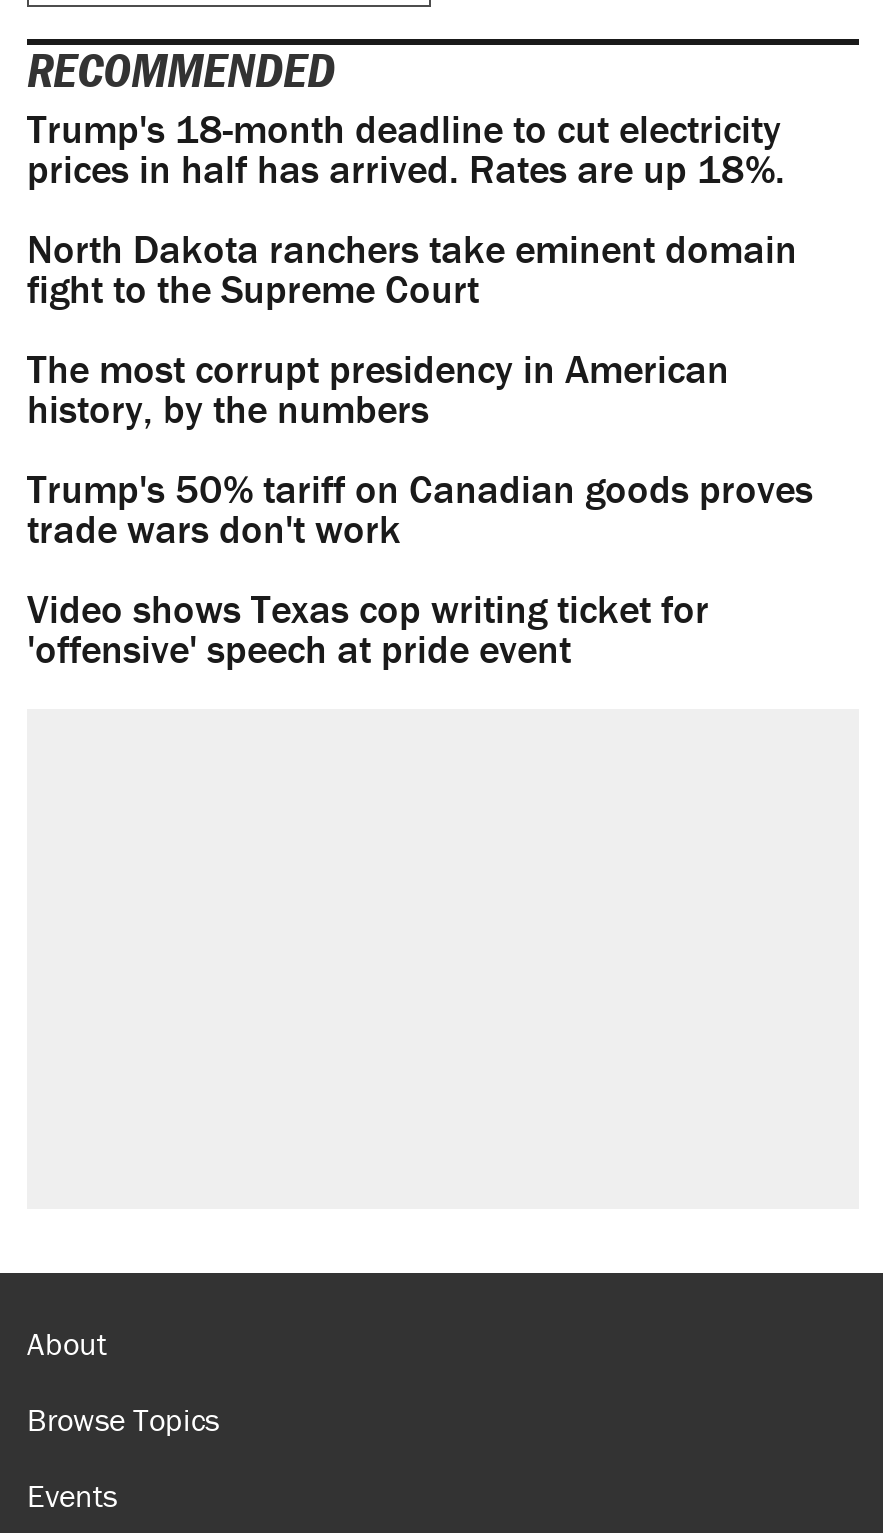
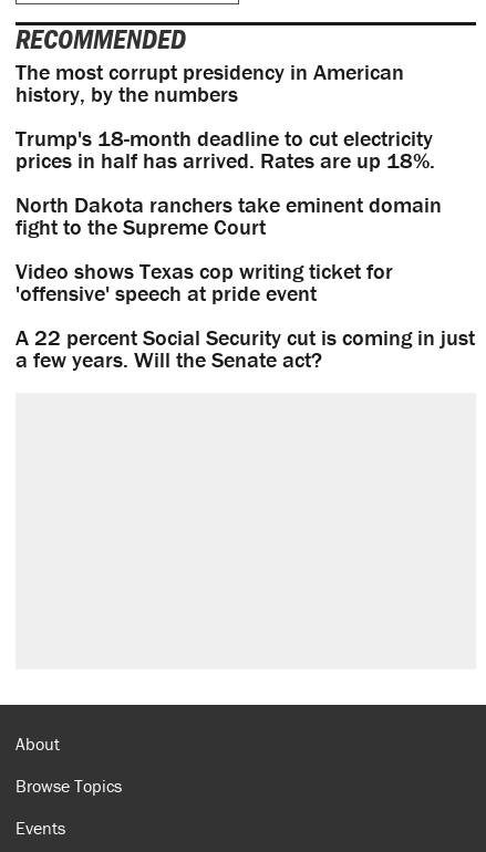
moved down: Trump's 18-month deadline to cut electricity | prices in half has arrived. Rates are up 18%. | North Dakota ranchers take eminent domain | fight to the Supreme Court

moved up: The most corrupt presidency in American | history, by the numbers

- Trump's 50% tariff on Canadian goods proves
- trade wars don't work

moved up: Video shows Texas cop writing ticket for | 'offensive' speech at pride event

+ A 22 percent Social Security cut is coming in just
+ a few years. Will the Senate act?
